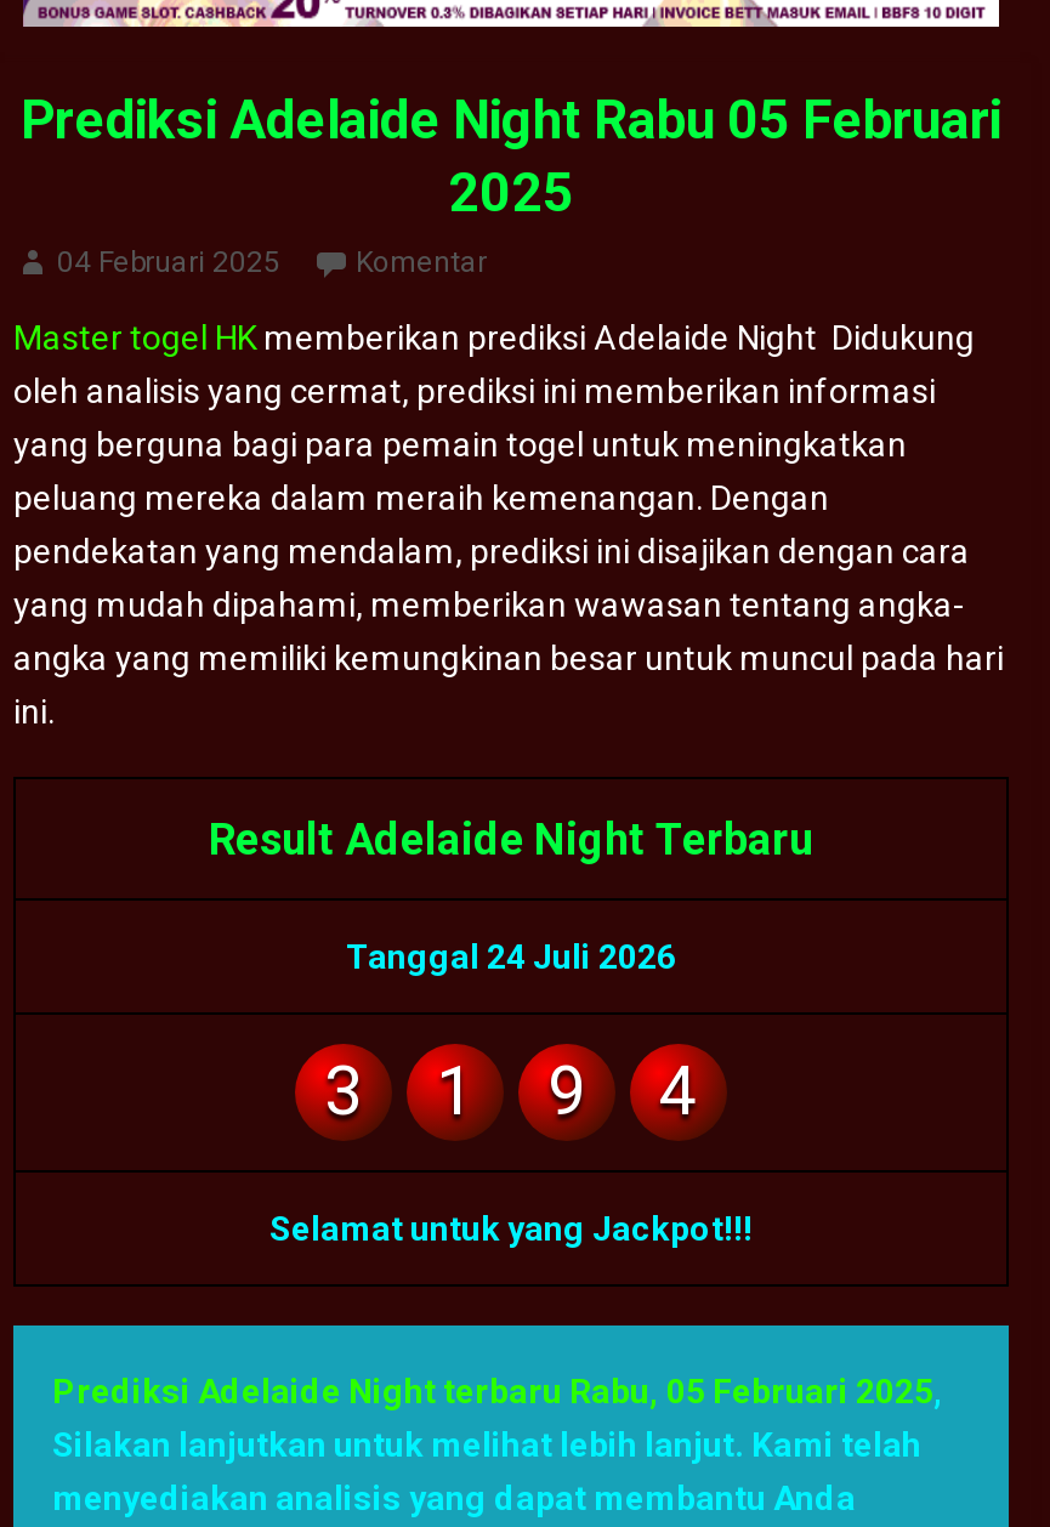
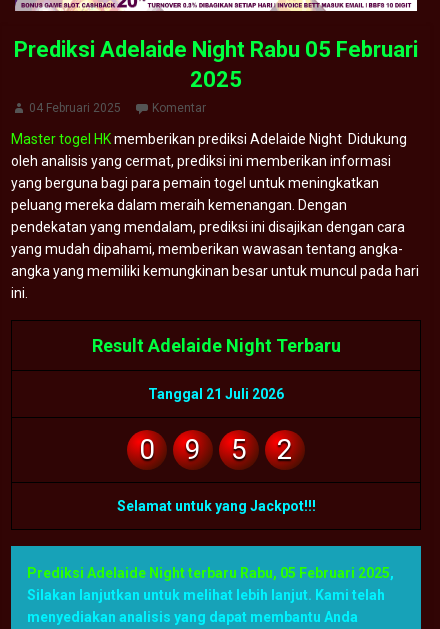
- Tanggal 24 Juli 2026
+ Tanggal 21 Juli 2026

- 3
- 1
+ 0

- 4
+ 5
+ 2
